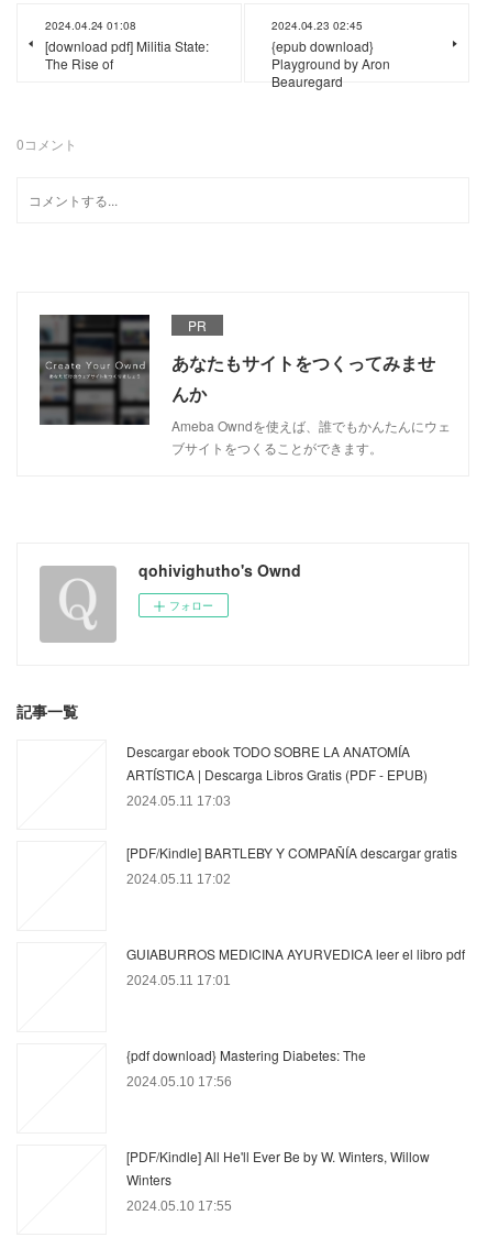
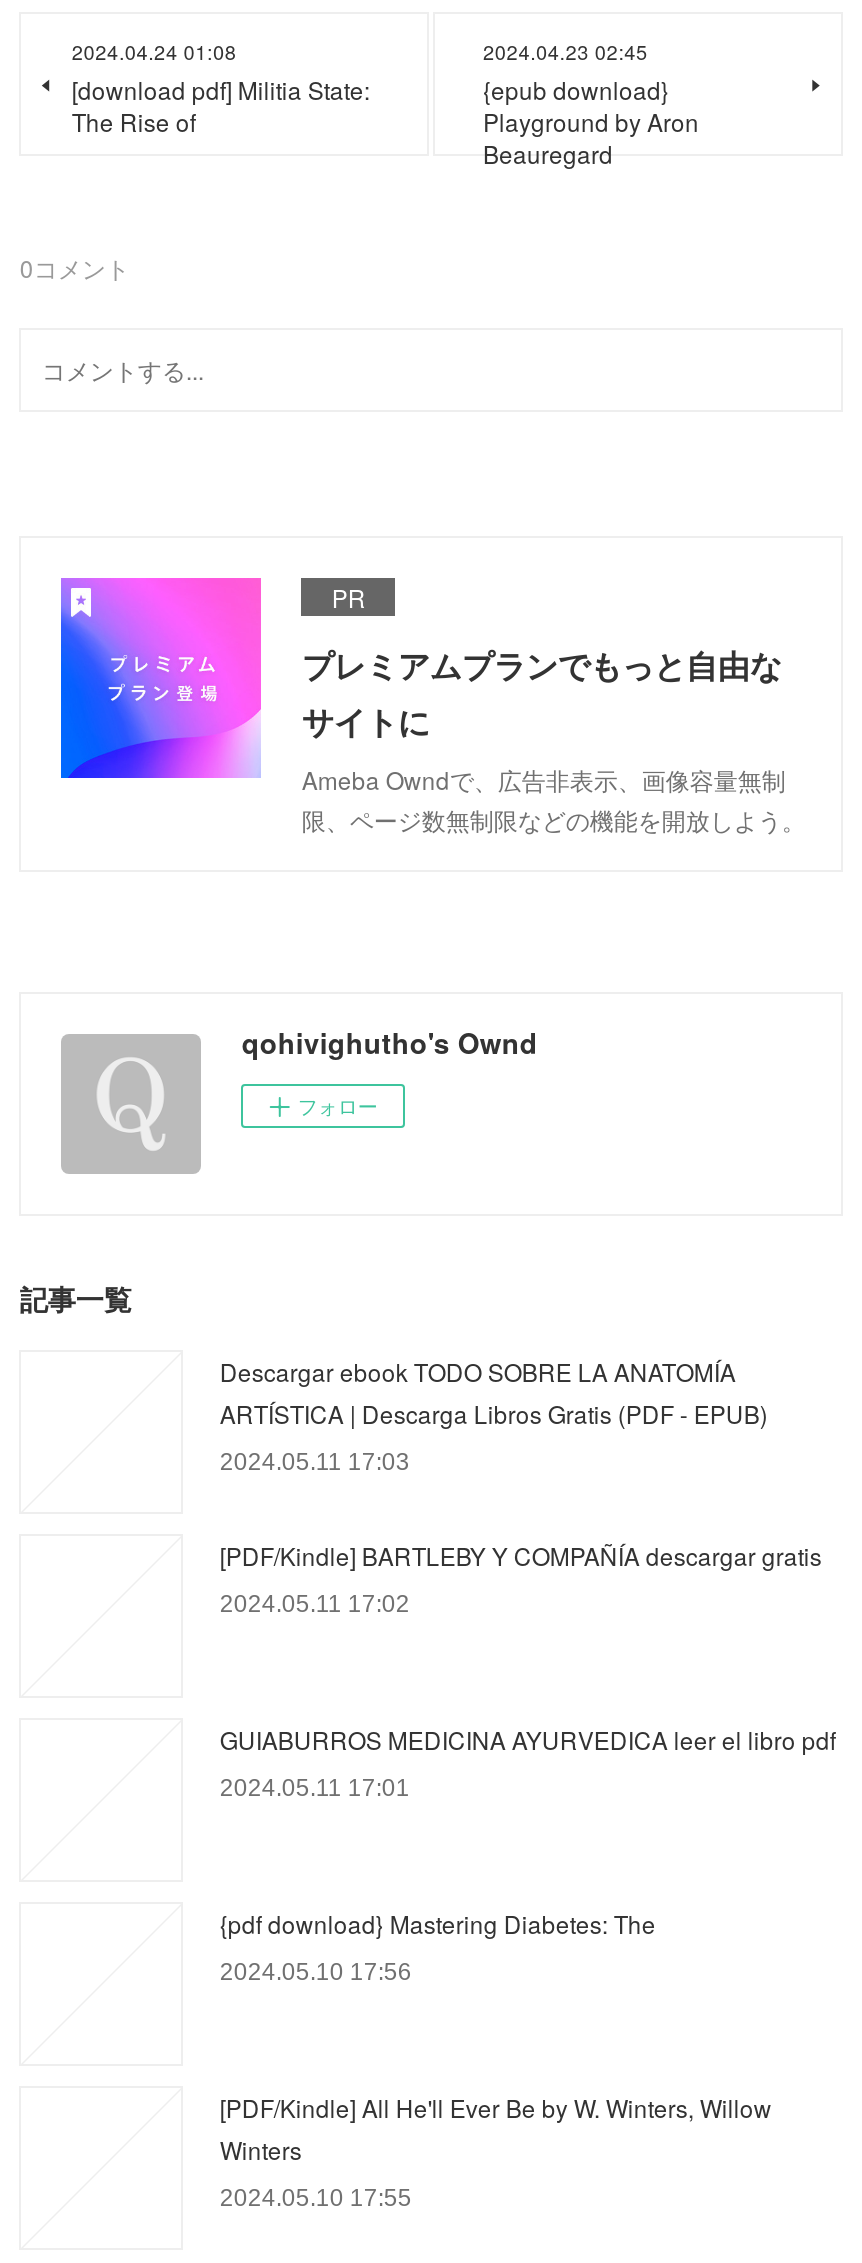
- [image]
- あなたもサイトをつくってみませ
- んか
- Ameba Owndを使えば、誰でもかんたんにウェ
- ブサイトをつくることができます。
+ [image]
+ プレミアムプランでもっと自由な
+ サイトに
+ Ameba Owndで、広告非表示、画像容量無制
+ 限、ページ数無制限などの機能を開放しよう。
